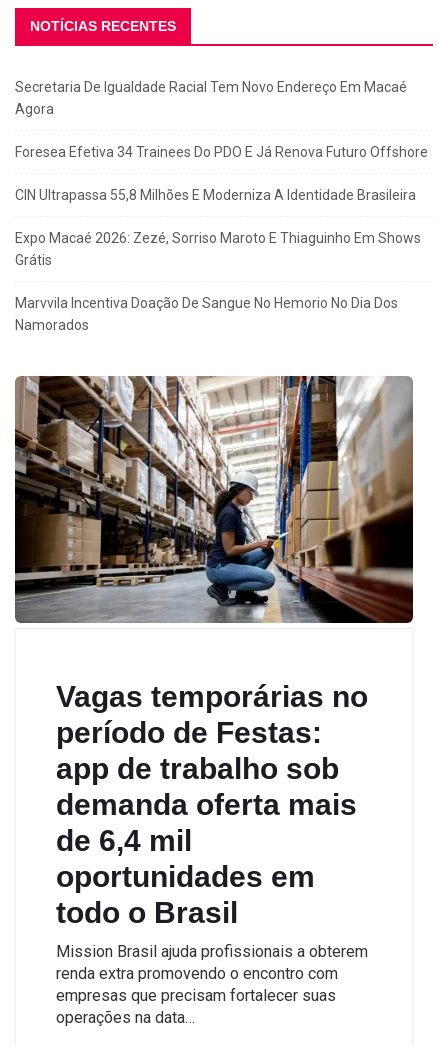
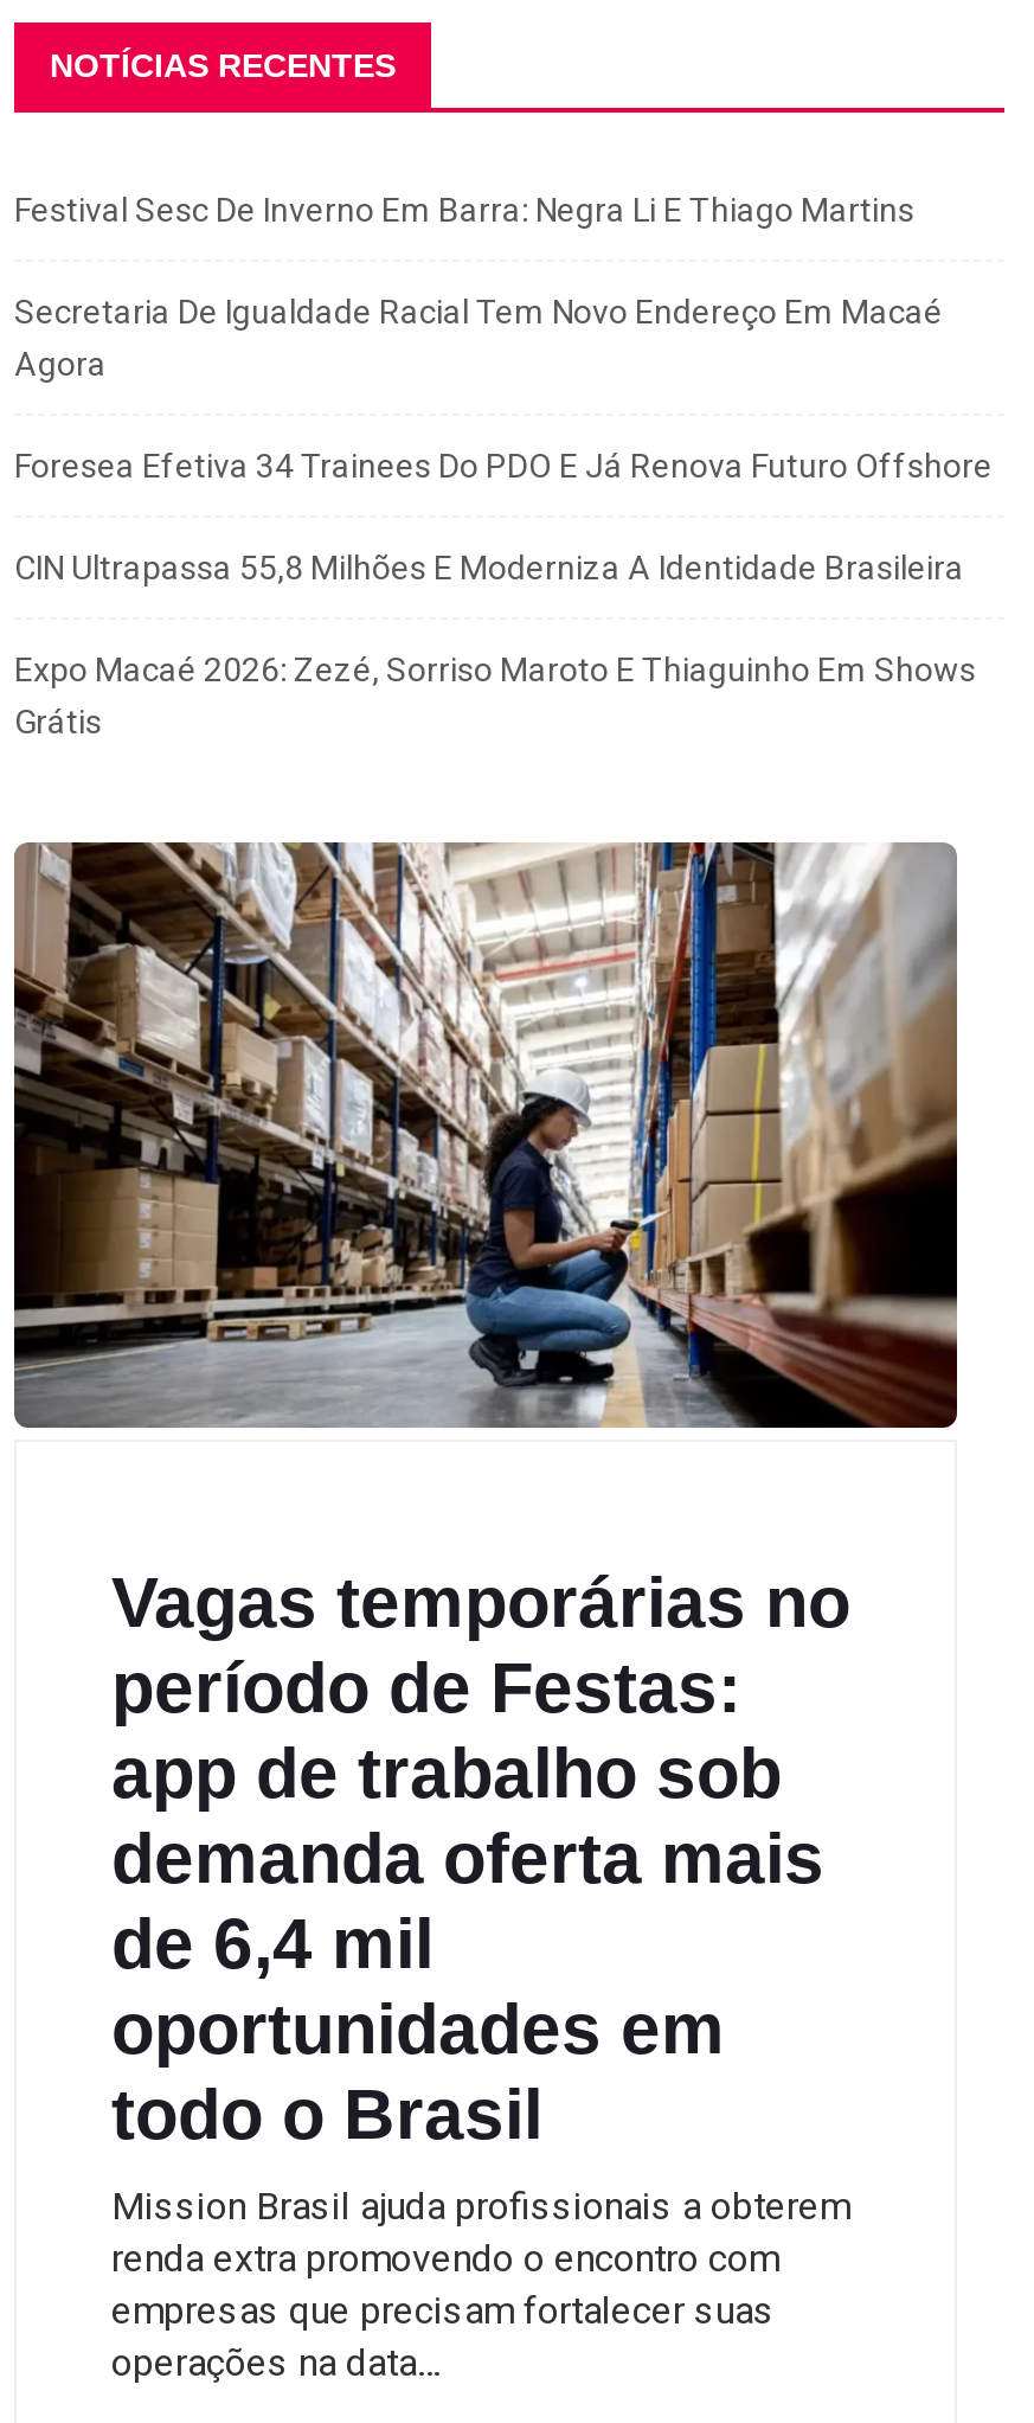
+ Festival Sesc De Inverno Em Barra: Negra Li E Thiago Martins

moved down: Secretaria De Igualdade Racial Tem Novo Endereço Em Macaé | Agora | Foresea Efetiva 34 Trainees Do PDO E Já Renova Futuro Offshore | CIN Ultrapassa 55,8 Milhões E Moderniza A Identidade Brasileira | Expo Macaé 2026: Zezé, Sorriso Maroto E Thiaguinho Em Shows | Grátis

- Marvvila Incentiva Doação De Sangue No Hemorio No Dia Dos
- Namorados
